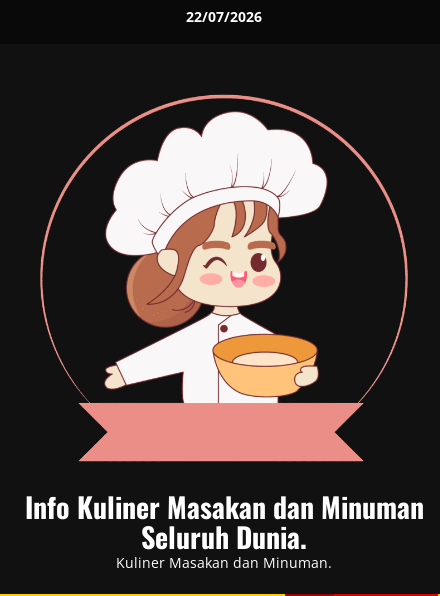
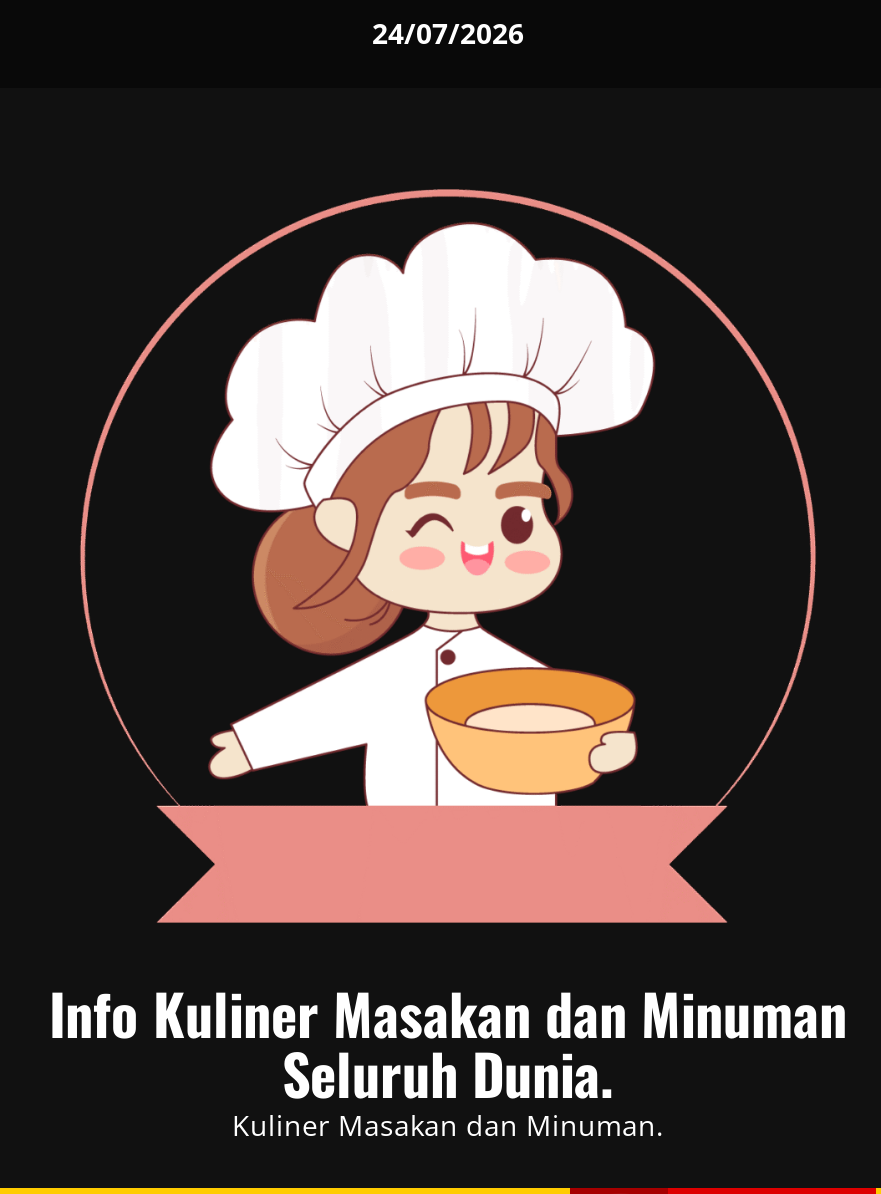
- 22/07/2026
+ 24/07/2026
